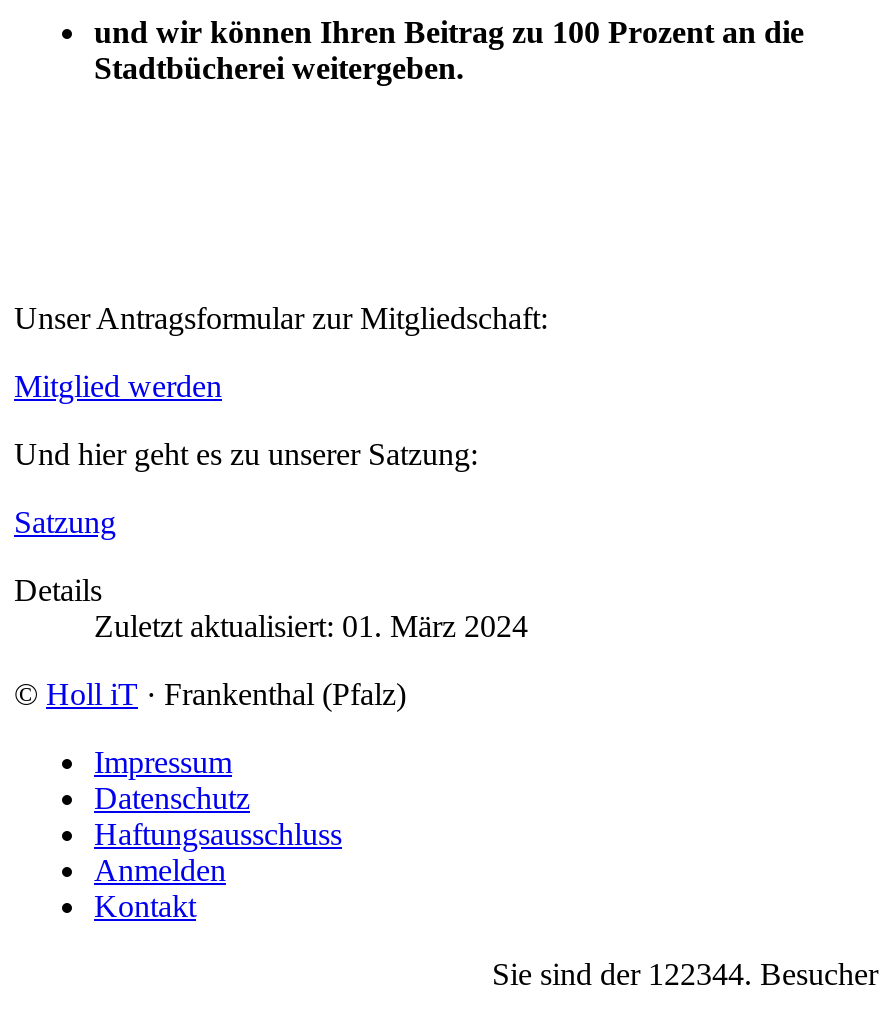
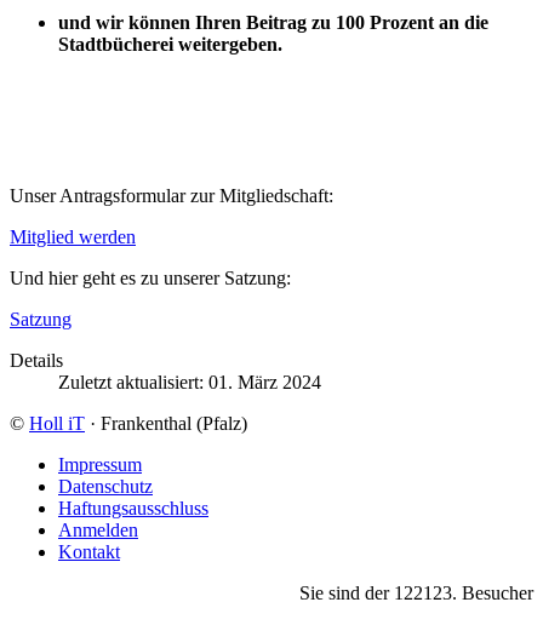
- Sie sind der 122344 . Besucher
+ Sie sind der 122123 . Besucher
